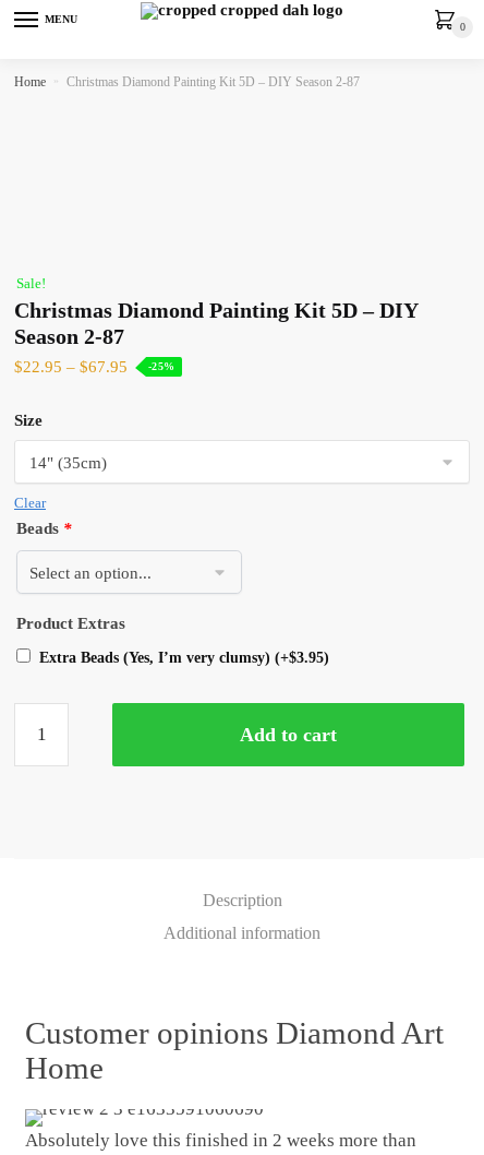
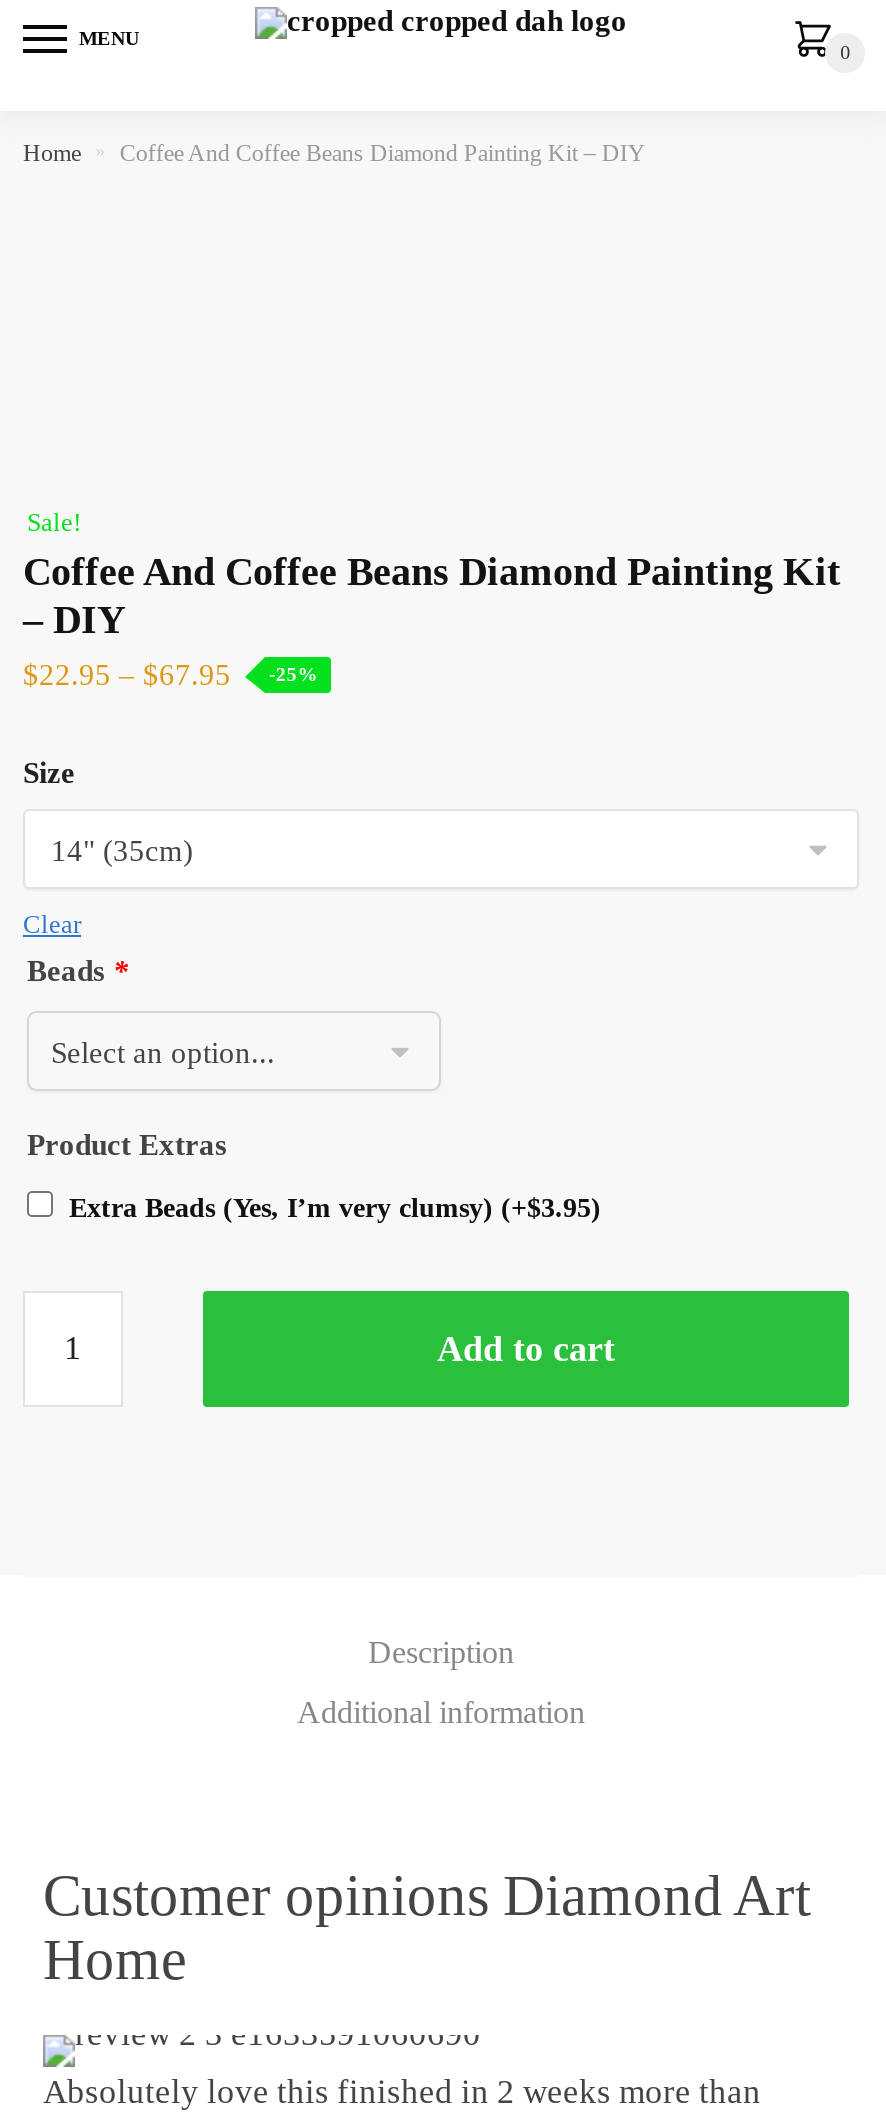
- Christmas Diamond Painting Kit 5D – DIY Season 2-87
+ Coffee And Coffee Beans Diamond Painting Kit – DIY

- Christmas Diamond Painting Kit 5D – DIY
- Season 2-87
+ Coffee And Coffee Beans Diamond Painting Kit
+ – DIY
